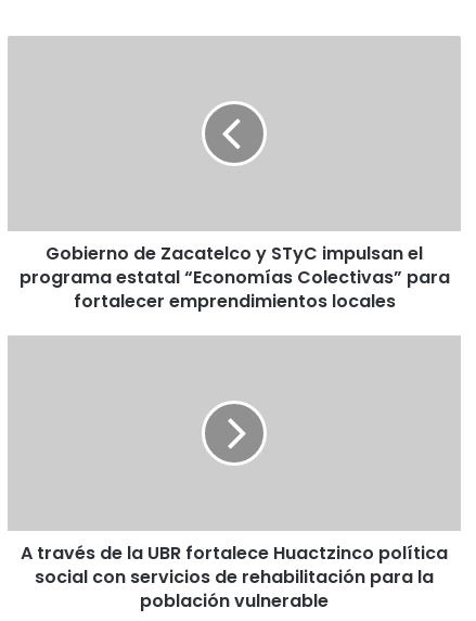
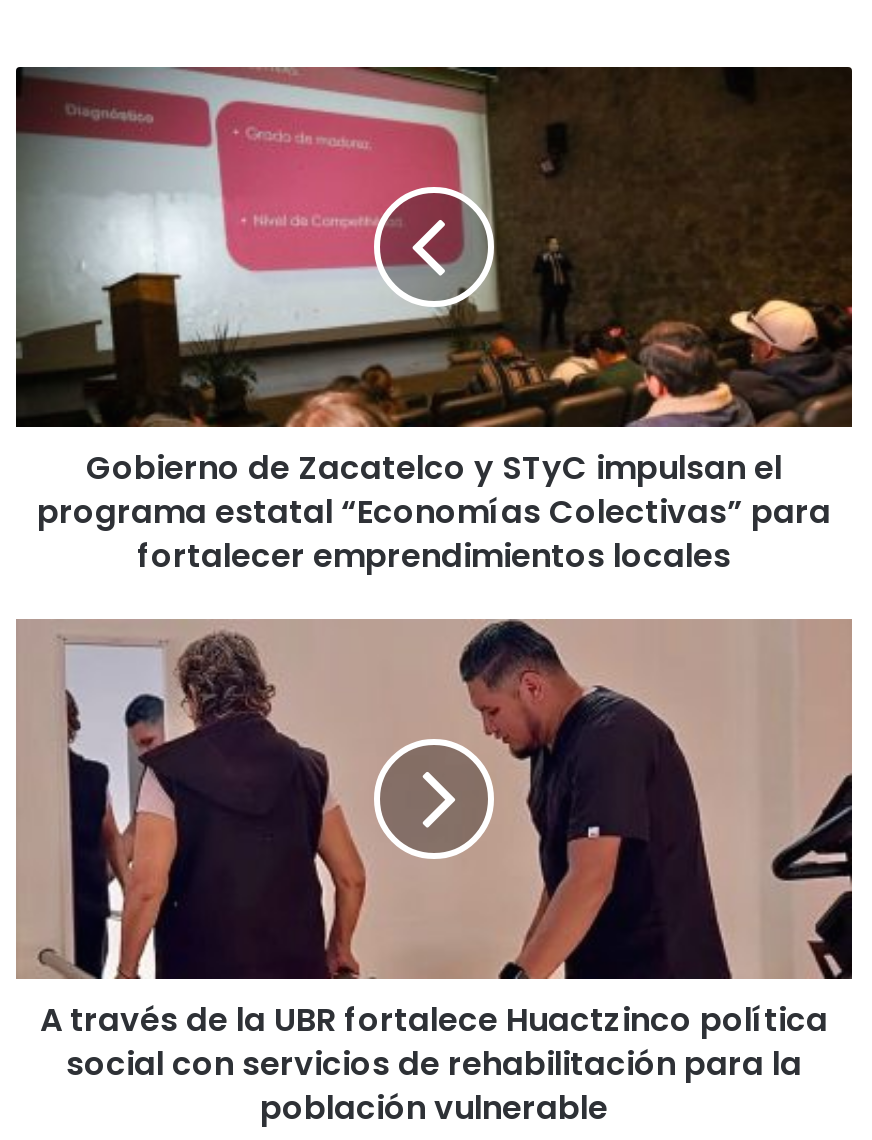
+ [image]

+ [image]
